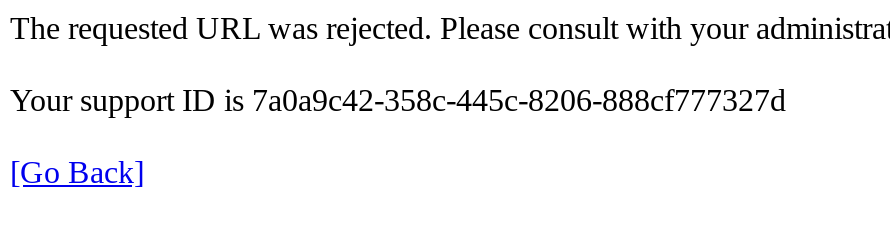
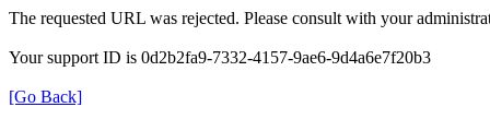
- Your support ID is 7a0a9c42-358c-445c-8206-888cf777327d
+ Your support ID is 0d2b2fa9-7332-4157-9ae6-9d4a6e7f20b3
